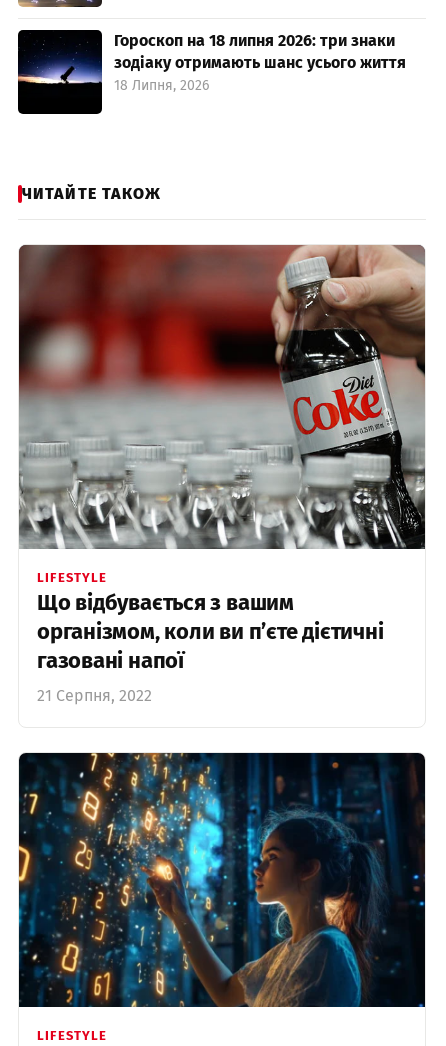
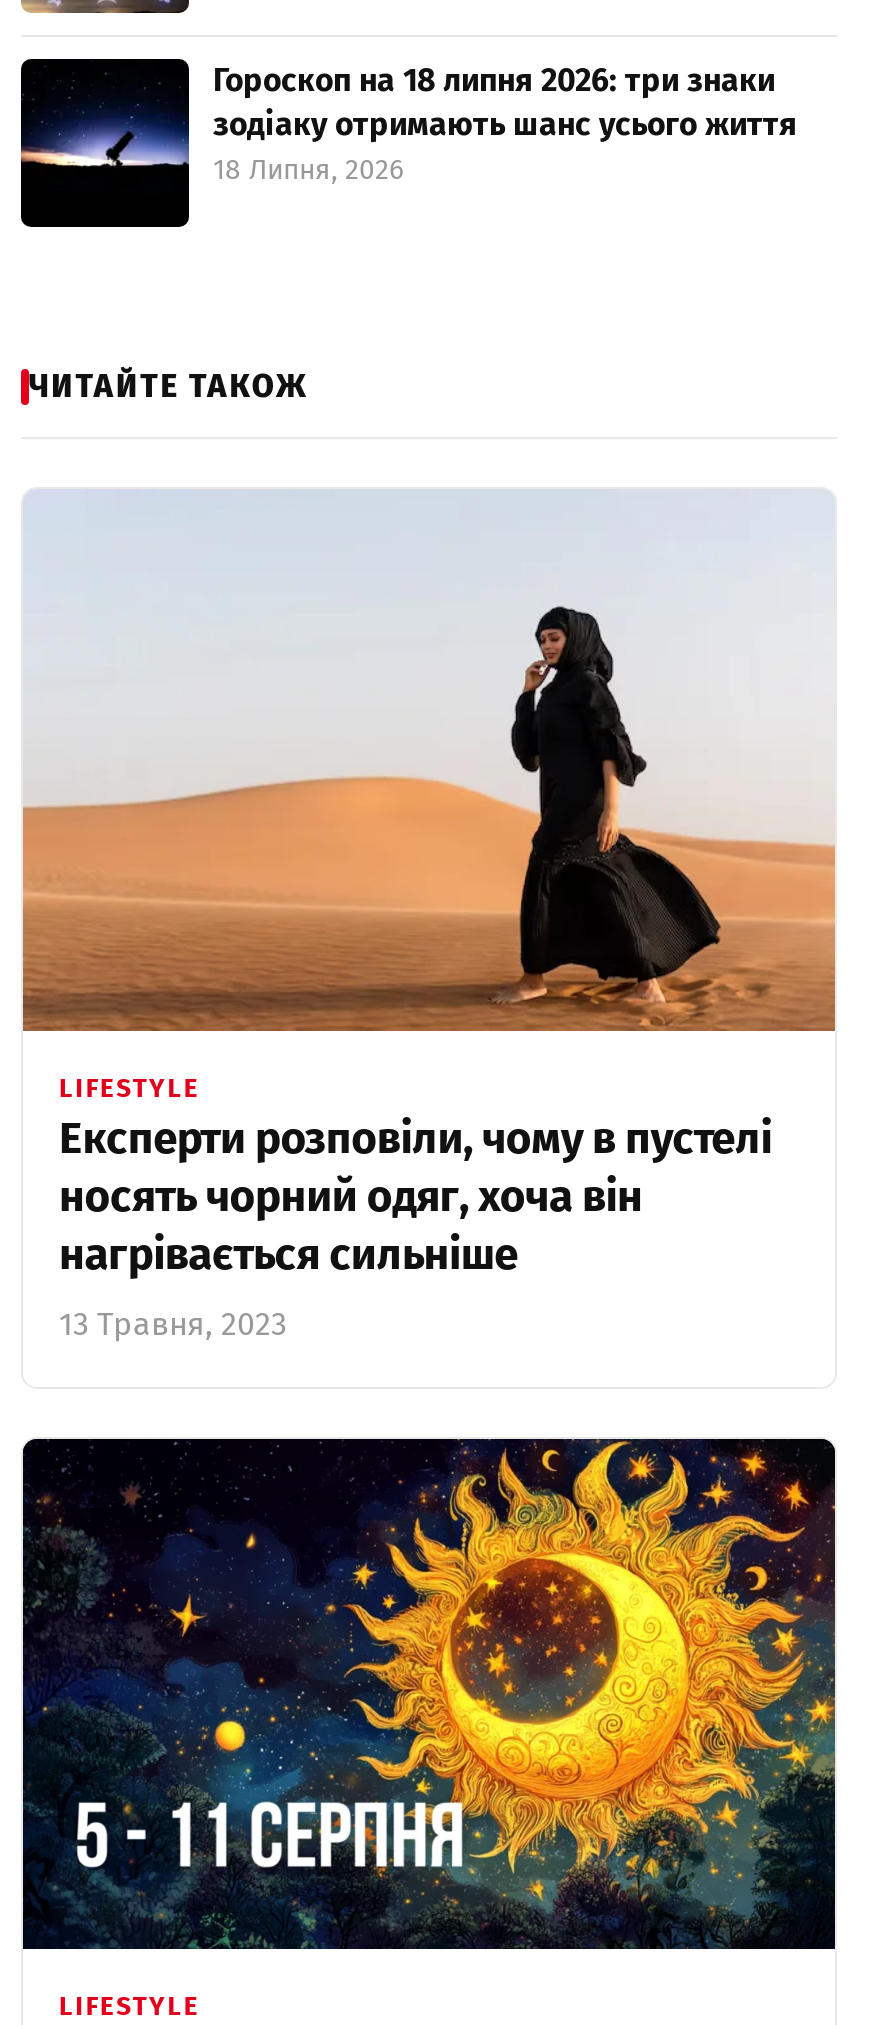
- [image]
- Що відбувається з вашим
- організмом, коли ви п’єте дієтичні
- газовані напої
- 21 Серпня, 2022
+ [image]
+ Експерти розповіли, чому в пустелі
+ носять чорний одяг, хоча він
+ нагрівається сильніше
+ 13 Травня, 2023

- [image]
+ [image]
